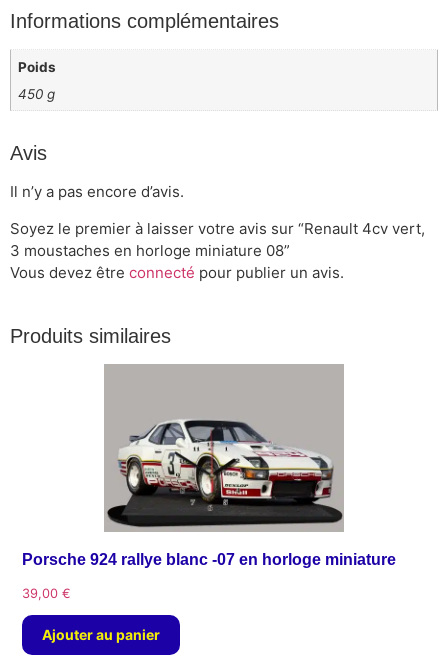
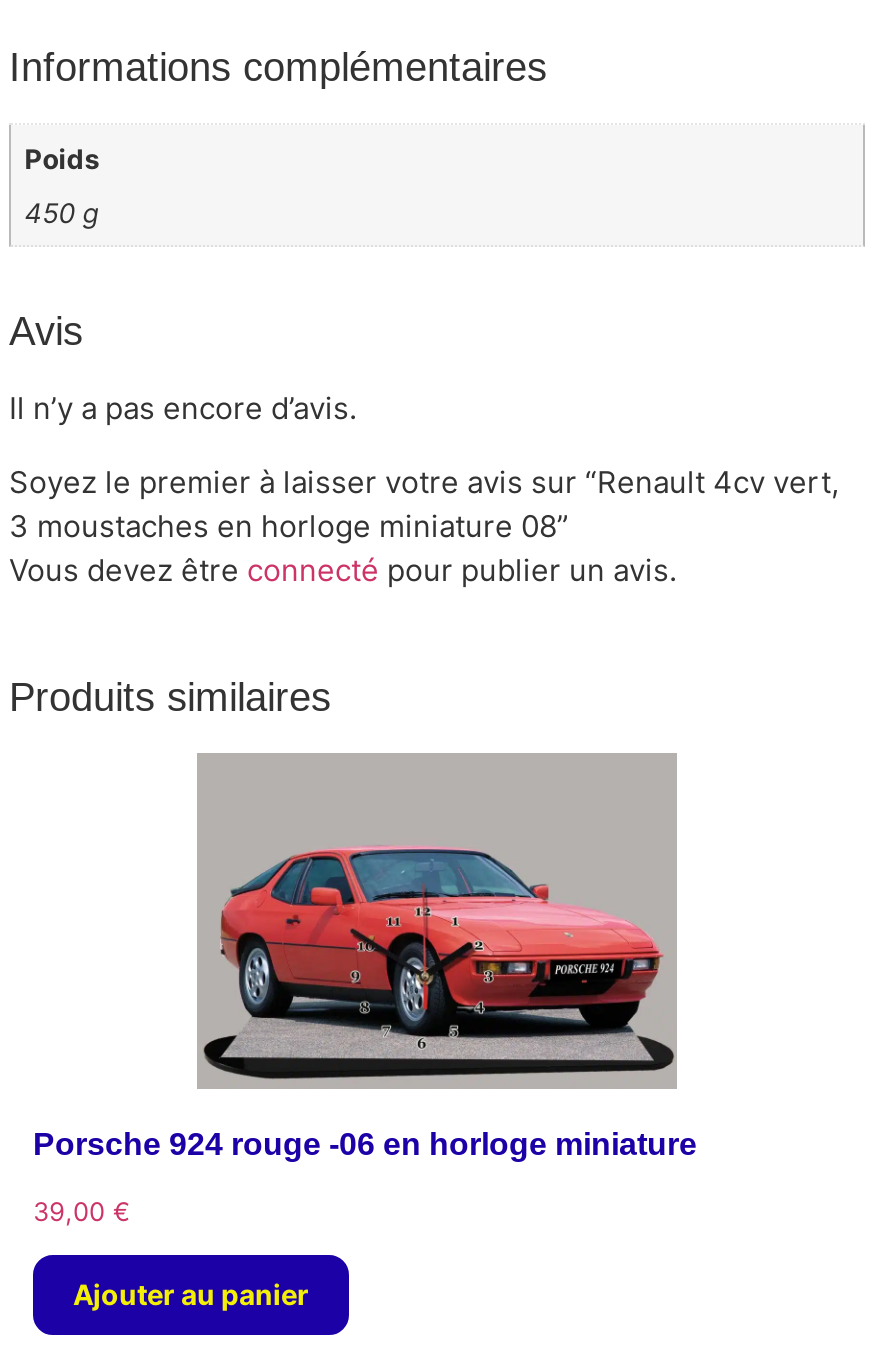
- [image]
- Porsche 924 rallye blanc -07 en horloge miniature
+ [image]
+ Porsche 924 rouge -06 en horloge miniature
